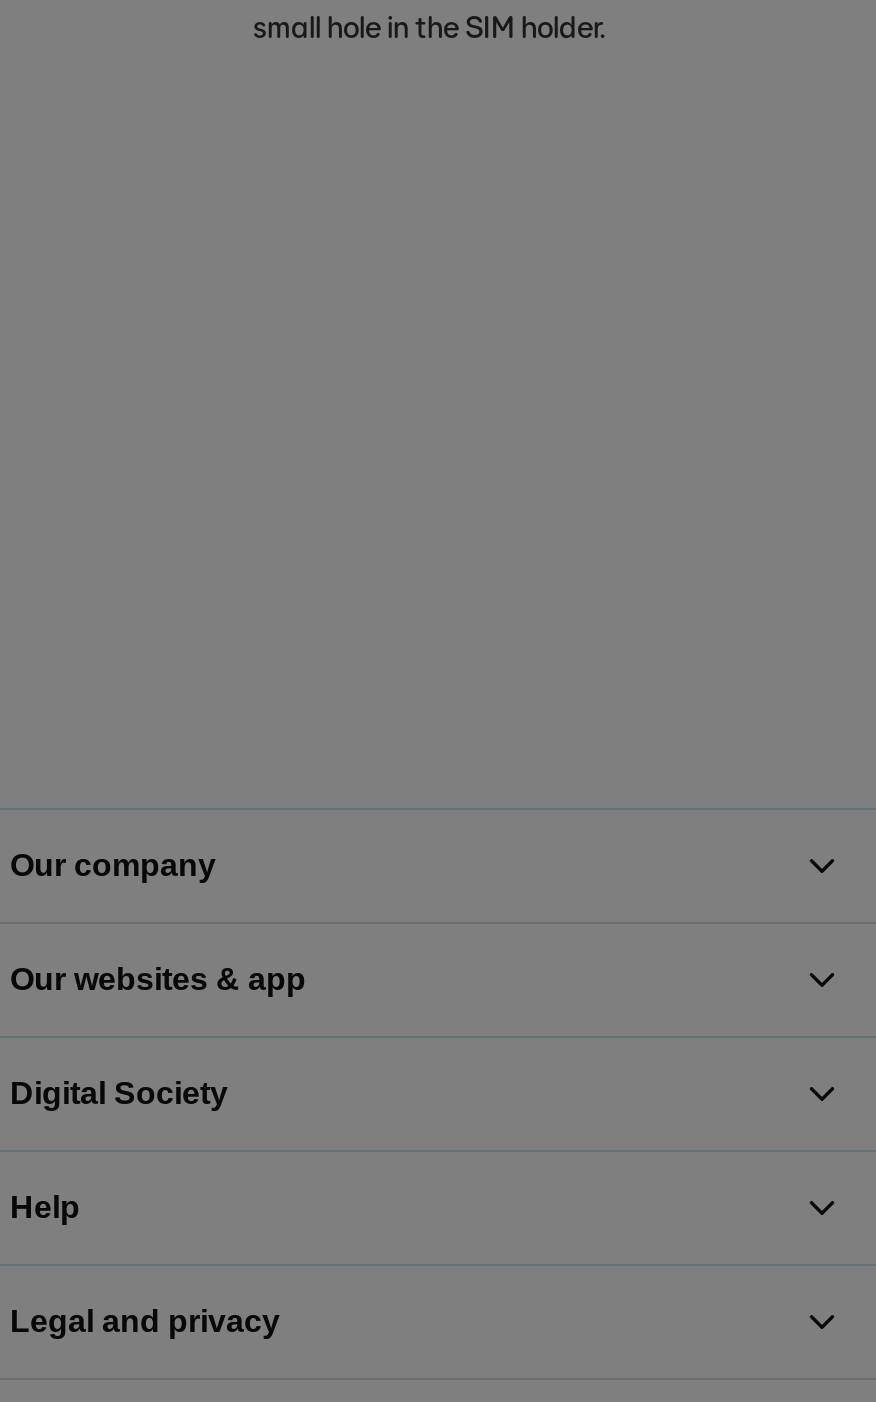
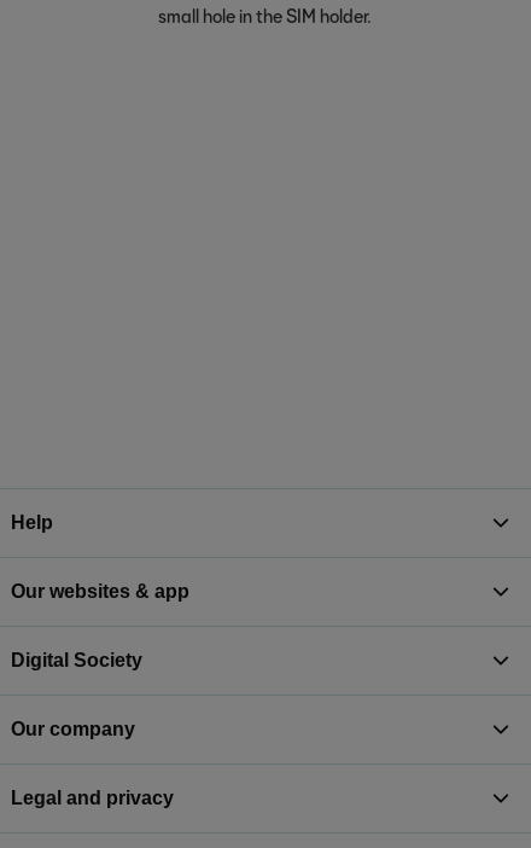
moved down: Our company

moved up: Help
